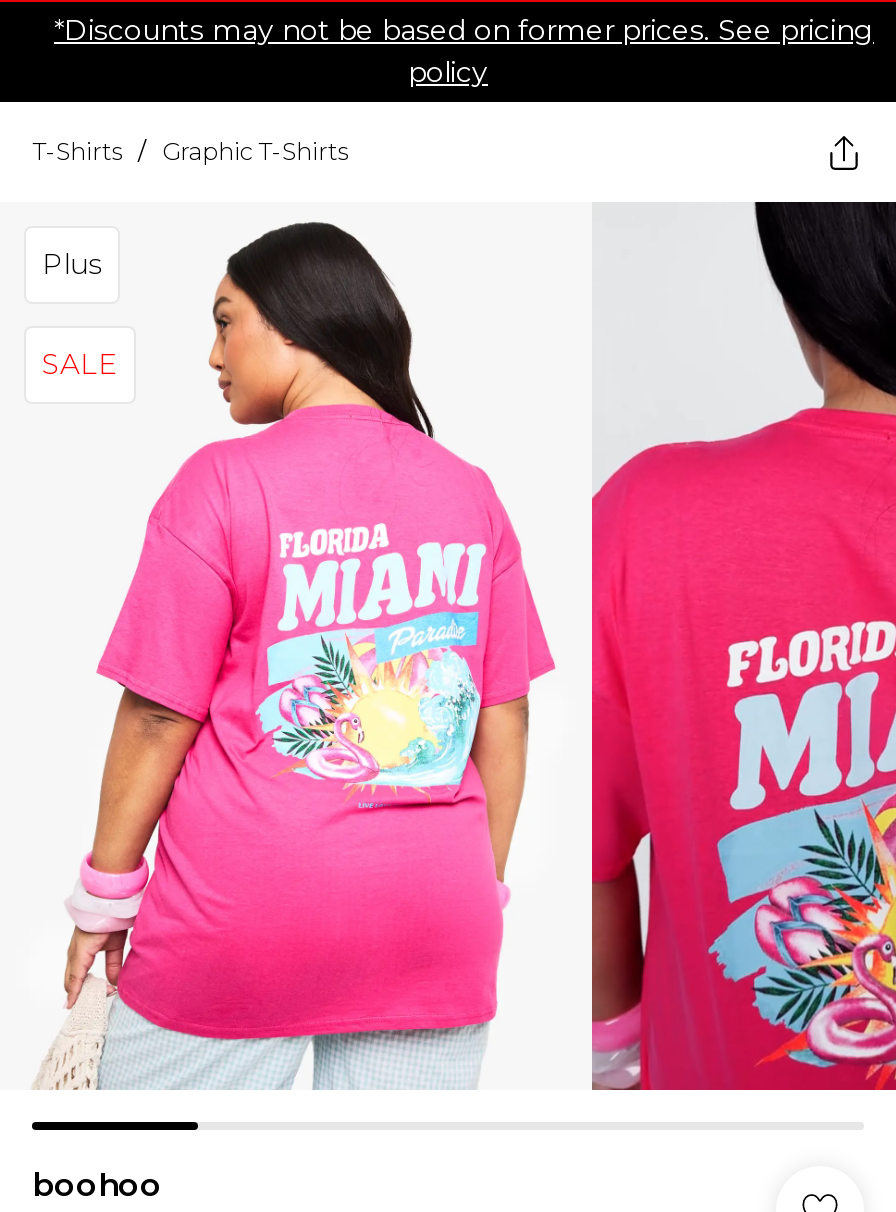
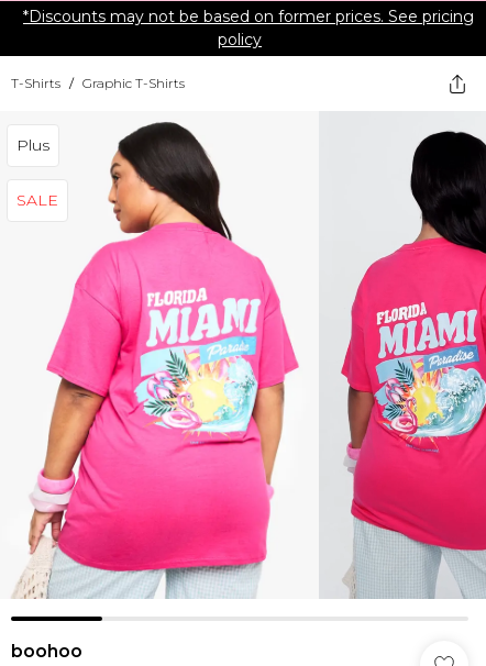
- [image]
+ [image]
